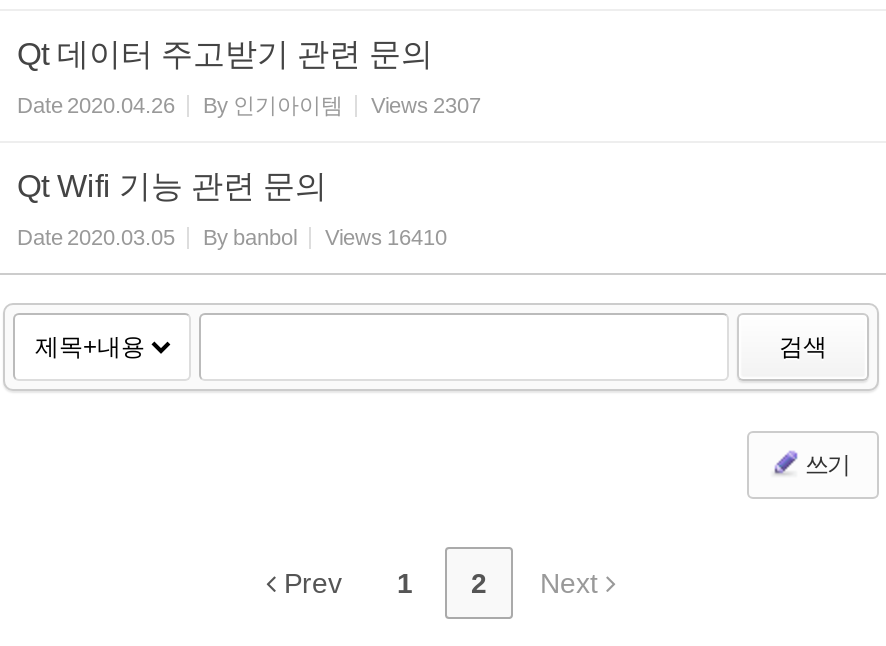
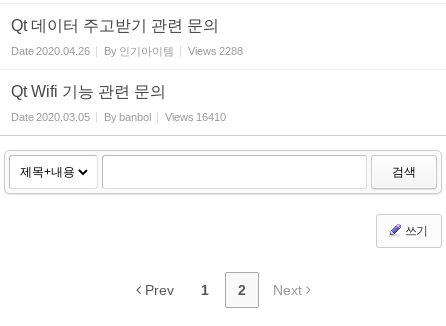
- Date 2020.04.26 By 인기아이템 Views 2307
+ Date 2020.04.26 By 인기아이템 Views 2288
